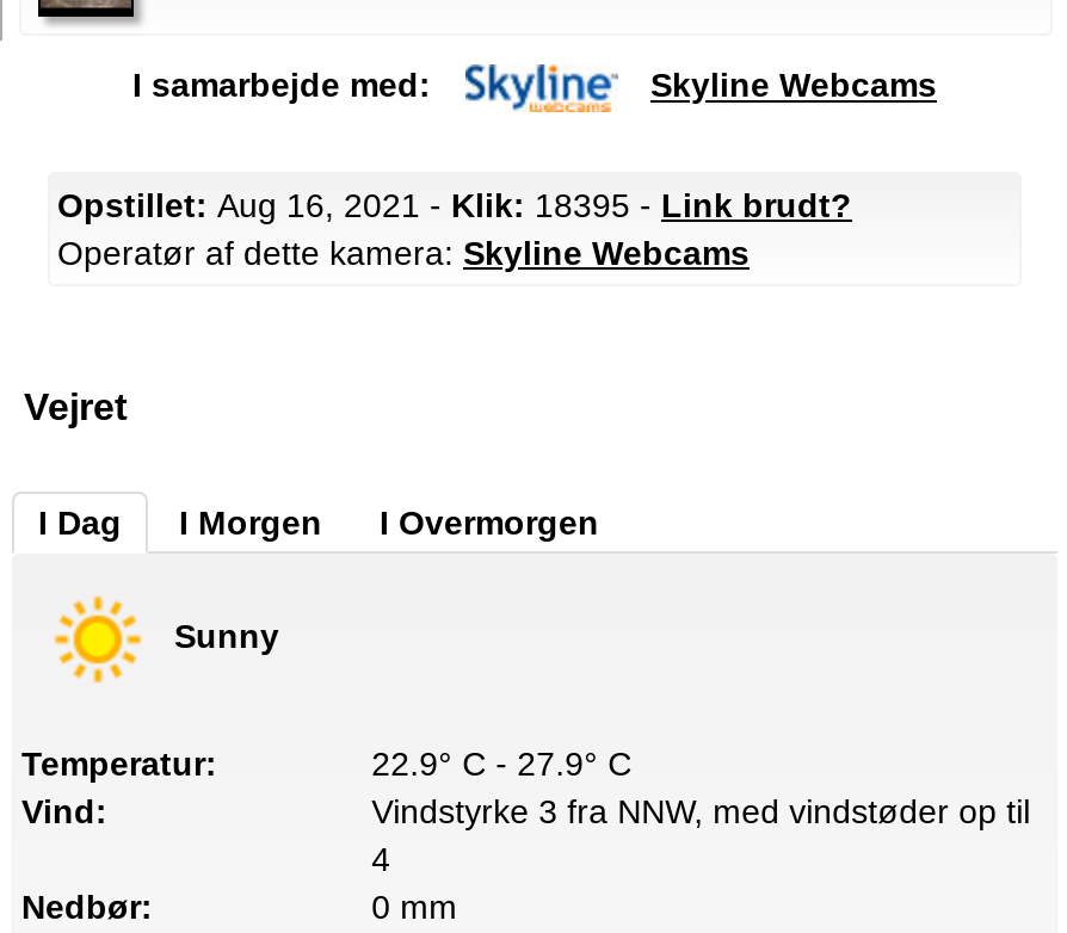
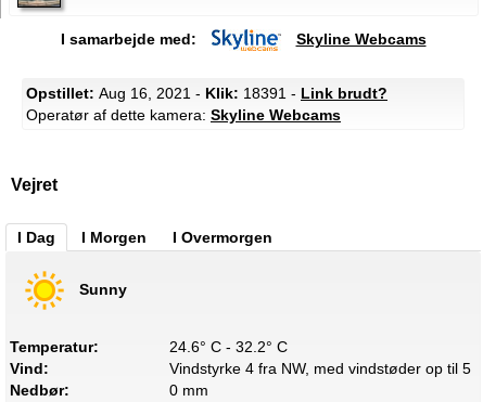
- Opstillet: Aug 16, 2021 - Klik: 18395 - Link brudt?
+ Opstillet: Aug 16, 2021 - Klik: 18391 - Link brudt?

- 22.9° C - 27.9° C
+ 24.6° C - 32.2° C

- Vindstyrke 3 fra NNW, med vindstøder op til
- 4
+ Vindstyrke 4 fra NW, med vindstøder op til 5
